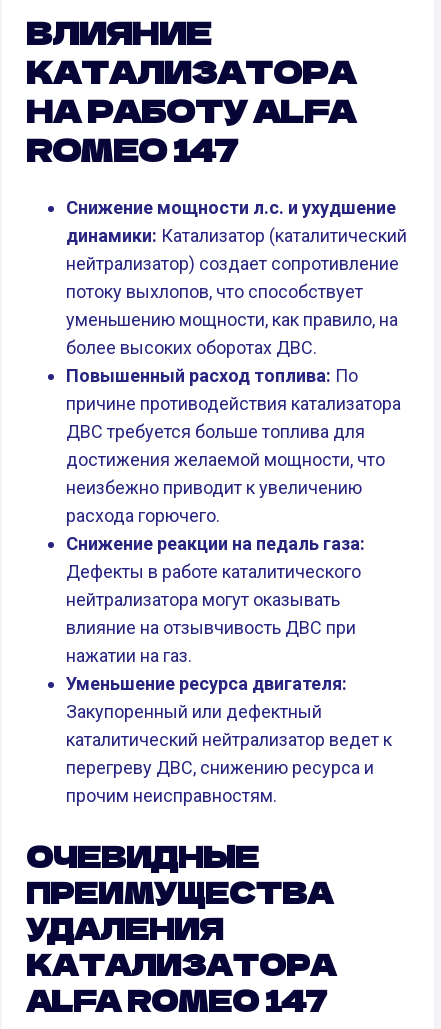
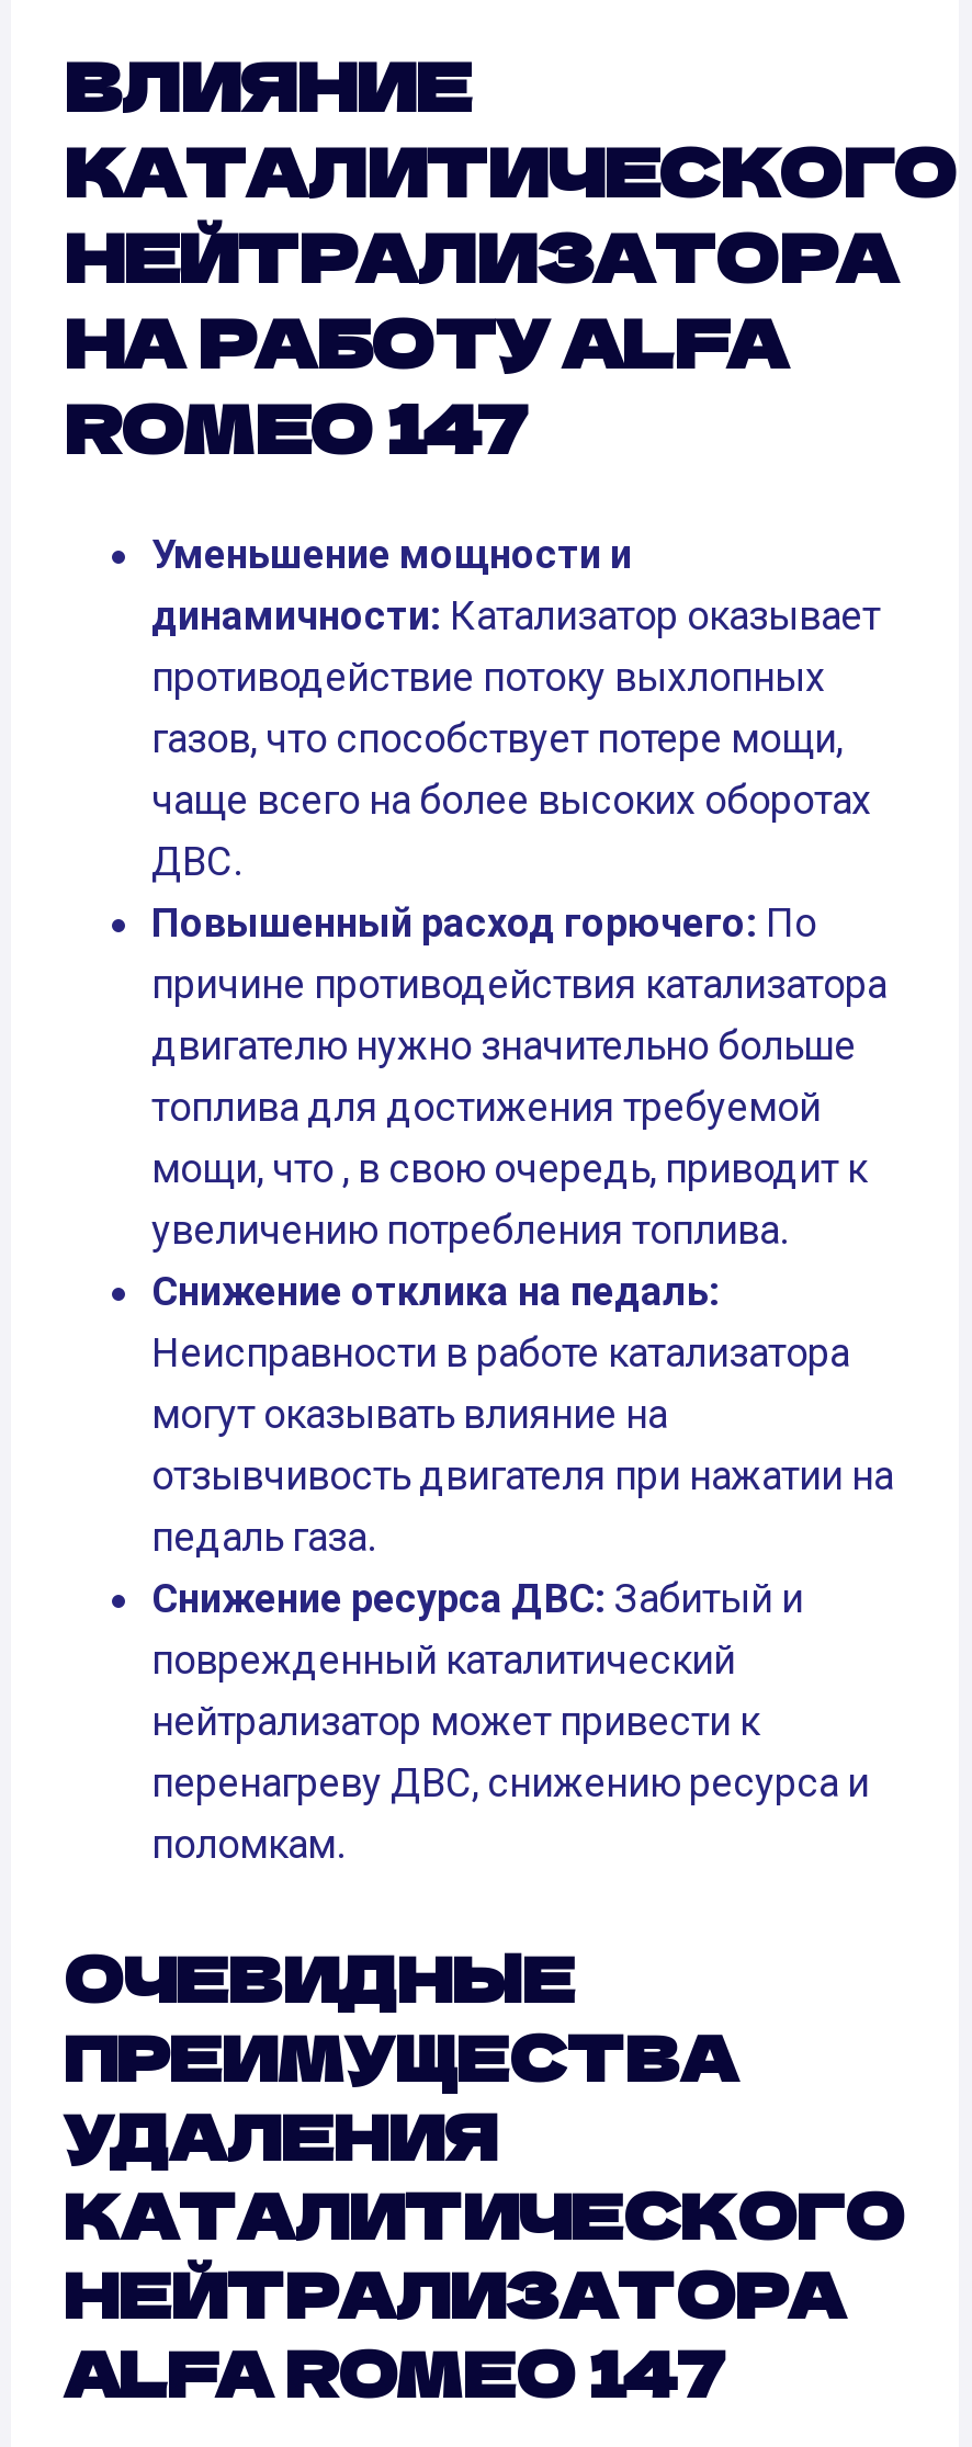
- КАТАЛИЗАТОРА
+ КАТАЛИТИЧЕСКОГО
+ НЕЙТРАЛИЗАТОРА

- Снижение мощности л.с. и ухудшение
- динамики: Катализатор (каталитический
- нейтрализатор) создает сопротивление
- потоку выхлопов, что способствует
- уменьшению мощности, как правило, на
- более высоких оборотах ДВС.
- Повышенный расход топлива: По
+ Уменьшение мощности и
+ динамичности: Катализатор оказывает
+ противодействие потоку выхлопных
+ газов, что способствует потере мощи,
+ чаще всего на более высоких оборотах
+ ДВС.
+ Повышенный расход горючего: По

- ДВС требуется больше топлива для
- достижения желаемой мощности, что
- неизбежно приводит к увеличению
- расхода горючего.
- Снижение реакции на педаль газа:
- Дефекты в работе каталитического
- нейтрализатора могут оказывать
- влияние на отзывчивость ДВС при
- нажатии на газ.
- Уменьшение ресурса двигателя:
- Закупоренный или дефектный
- каталитический нейтрализатор ведет к
- перегреву ДВС, снижению ресурса и
- прочим неисправностям.
+ двигателю нужно значительно больше
+ топлива для достижения требуемой
+ мощи, что , в свою очередь, приводит к
+ увеличению потребления топлива.
+ Снижение отклика на педаль:
+ Неисправности в работе катализатора
+ могут оказывать влияние на
+ отзывчивость двигателя при нажатии на
+ педаль газа.
+ Снижение ресурса ДВС: Забитый и
+ поврежденный каталитический
+ нейтрализатор может привести к
+ перенагреву ДВС, снижению ресурса и
+ поломкам.

- КАТАЛИЗАТОРА
+ КАТАЛИТИЧЕСКОГО
+ НЕЙТРАЛИЗАТОРА
